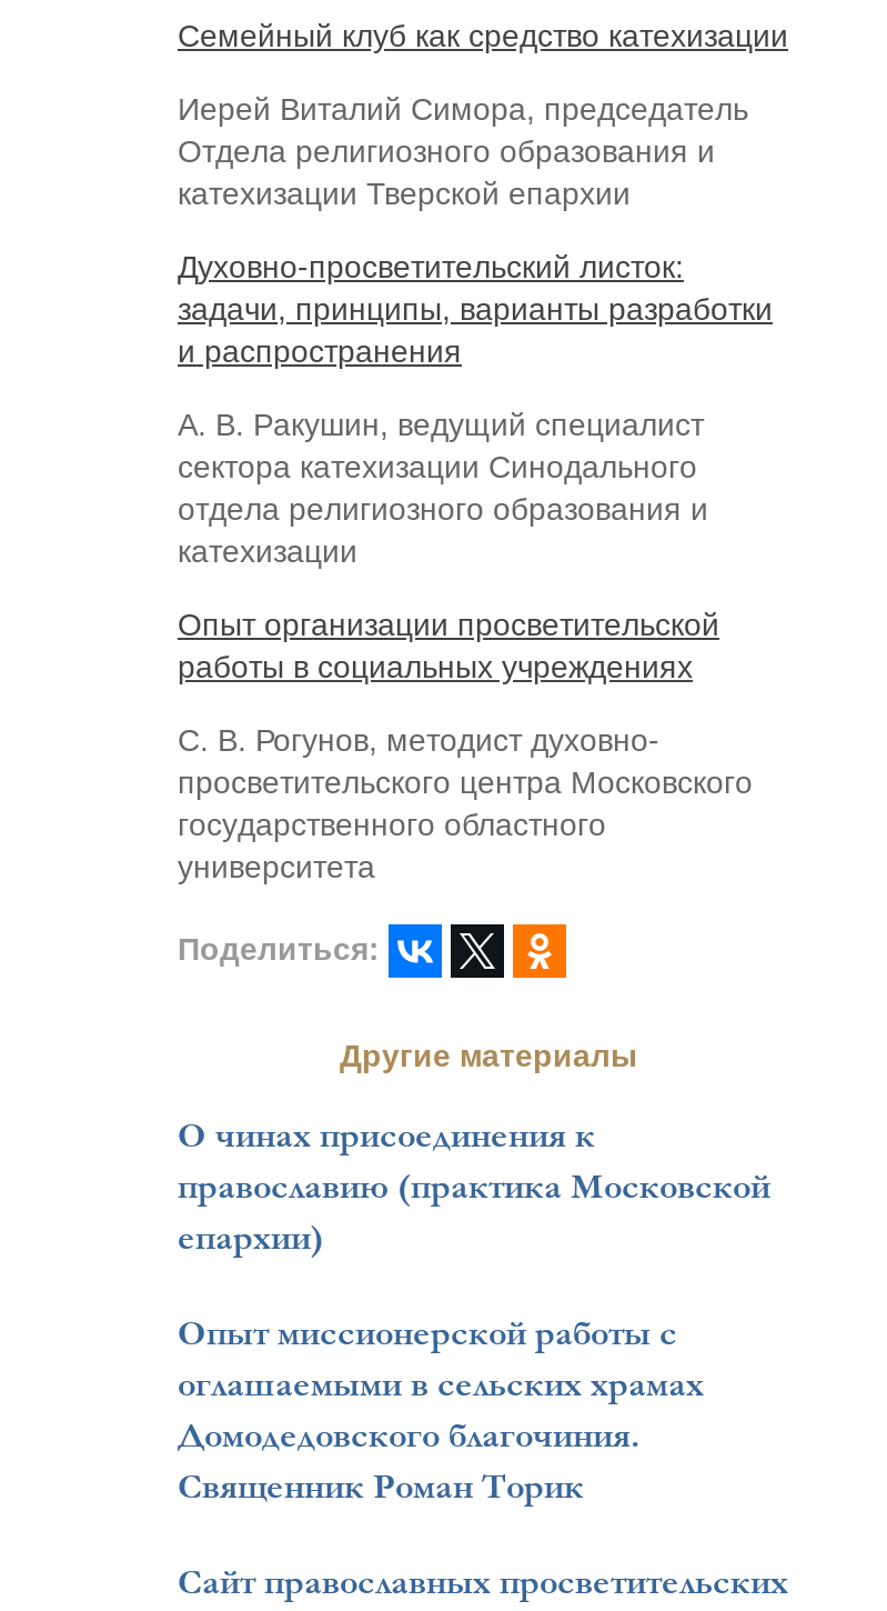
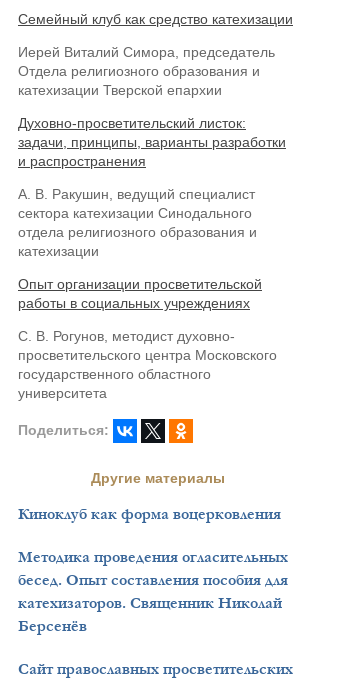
- О чинах присоединения к
- православию (практика Московской
- епархии)
+ Киноклуб как форма воцерковления

- Опыт миссионерской работы с
- оглашаемыми в сельских храмах
- Домодедовского благочиния.
- Священник Роман Торик
+ Методика проведения огласительных
+ бесед. Опыт составления пособия для
+ катехизаторов. Священник Николай
+ Берсенёв
